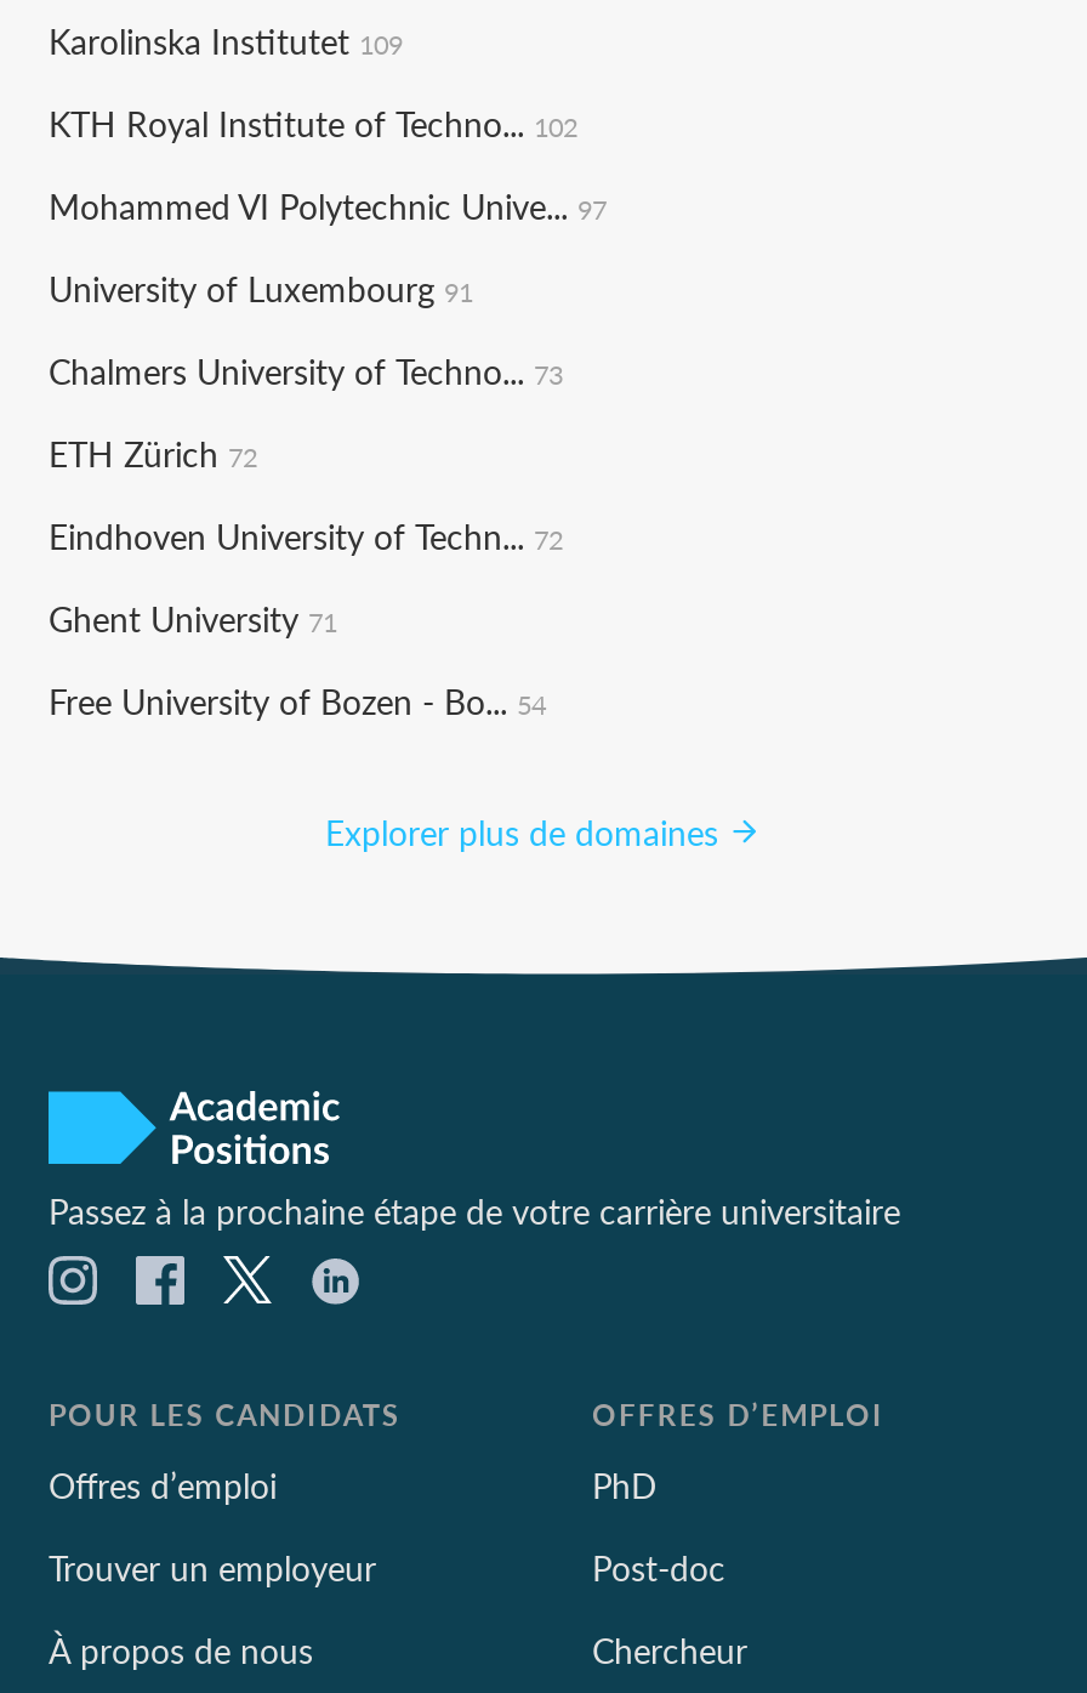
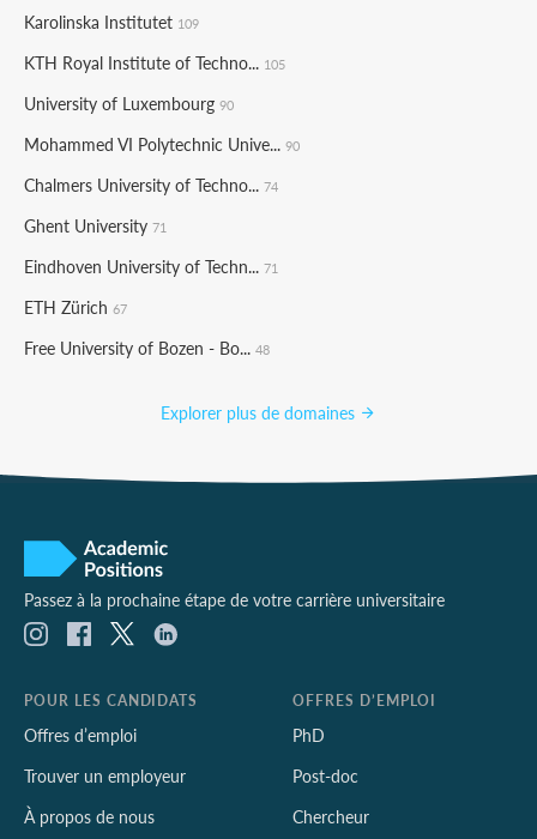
- KTH Royal Institute of Techno... 102
- Mohammed VI Polytechnic Unive... 97
- University of Luxembourg 91
- Chalmers University of Techno... 73
- ETH Zürich 72
- Eindhoven University of Techn... 72
+ KTH Royal Institute of Techno... 105
+ University of Luxembourg 90
+ Mohammed VI Polytechnic Unive... 90
+ Chalmers University of Techno... 74

moved up: Ghent University 71

- Free University of Bozen - Bo... 54
+ Eindhoven University of Techn... 71
+ ETH Zürich 67
+ Free University of Bozen - Bo... 48
